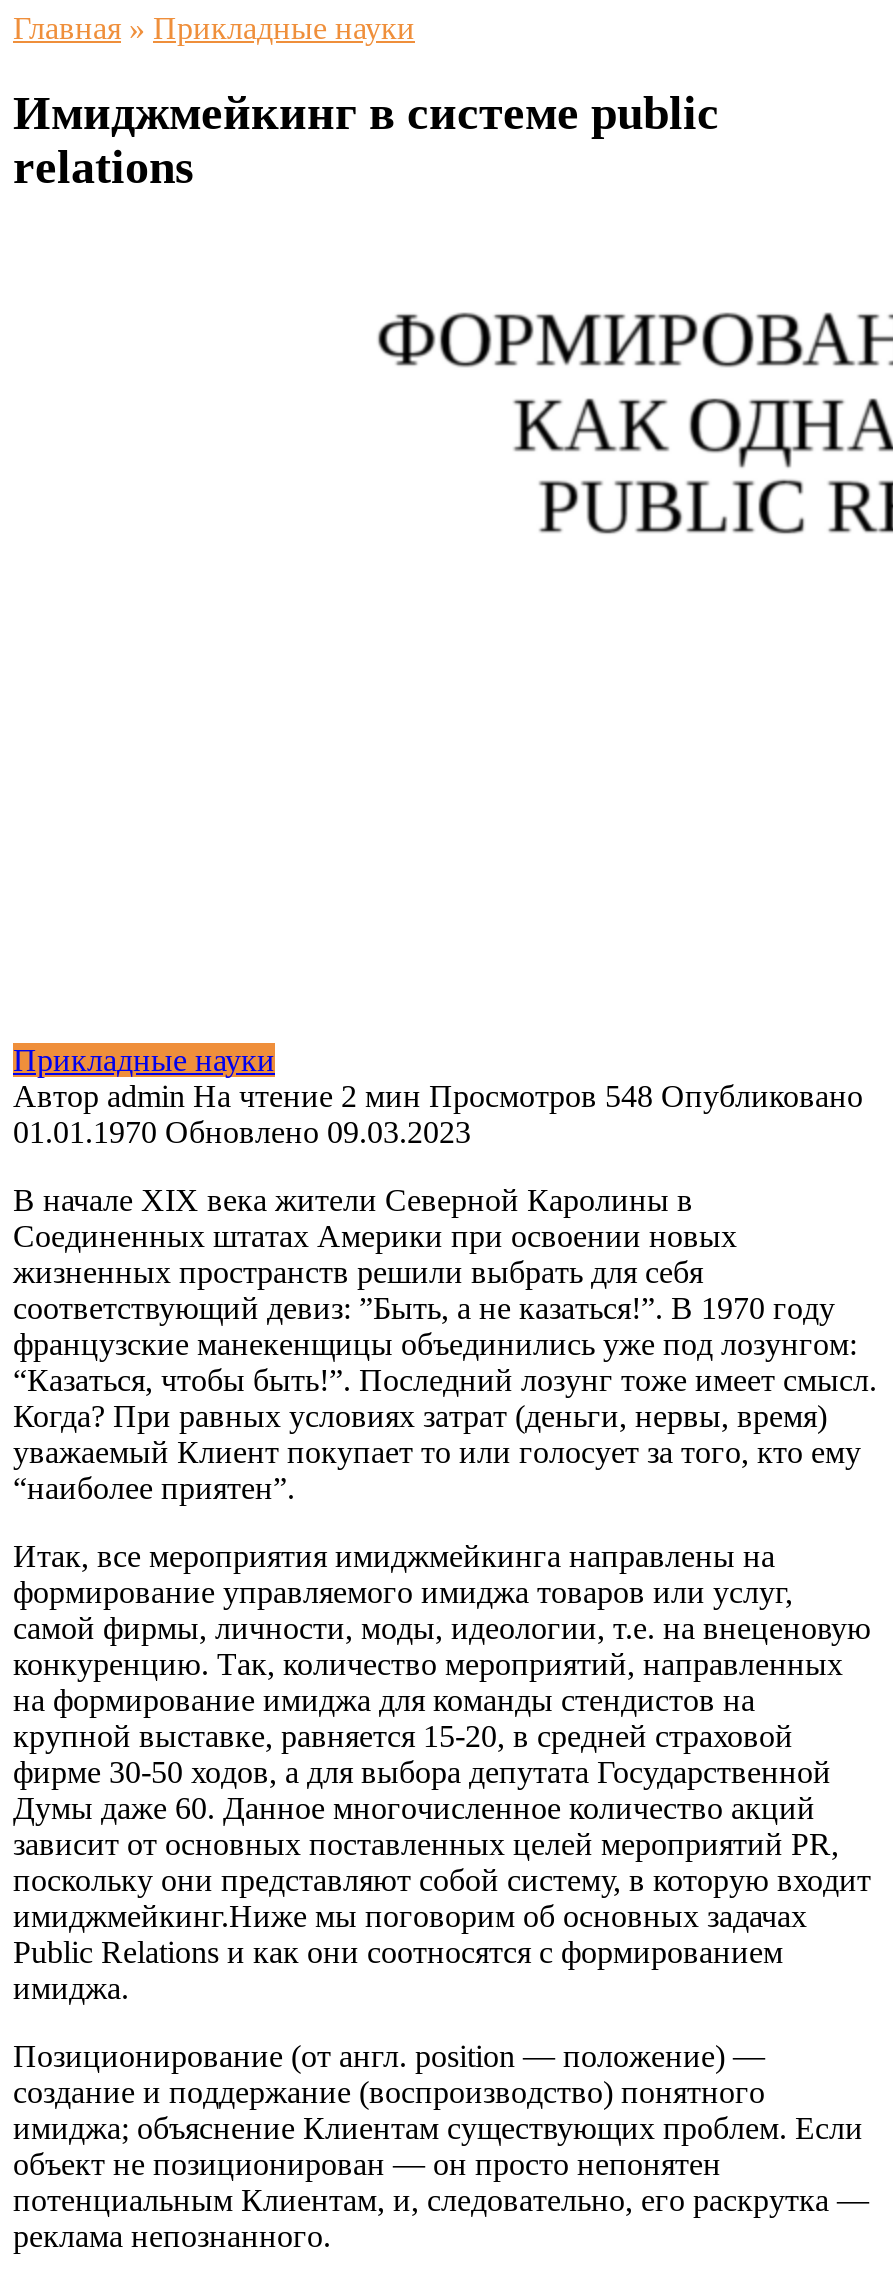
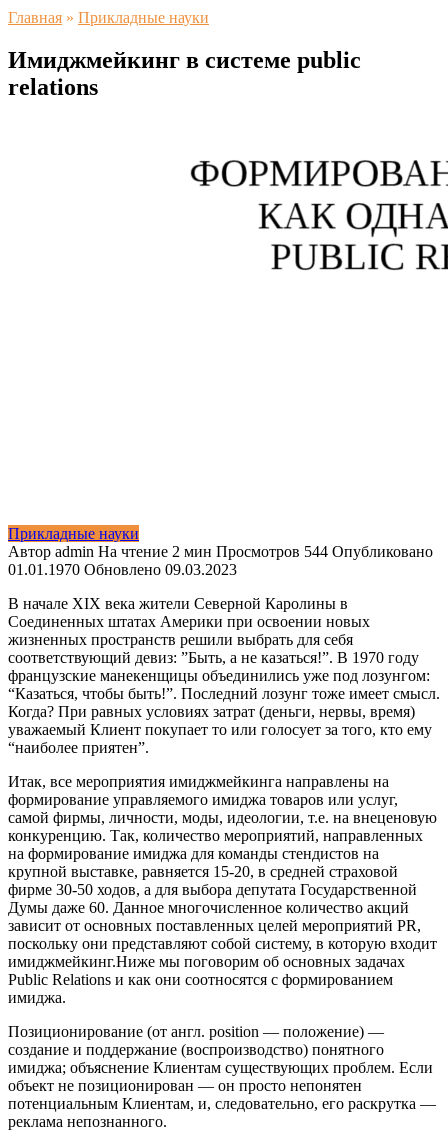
- Автор admin На чтение 2 мин Просмотров 548 Опубликовано
+ Автор admin На чтение 2 мин Просмотров 544 Опубликовано
